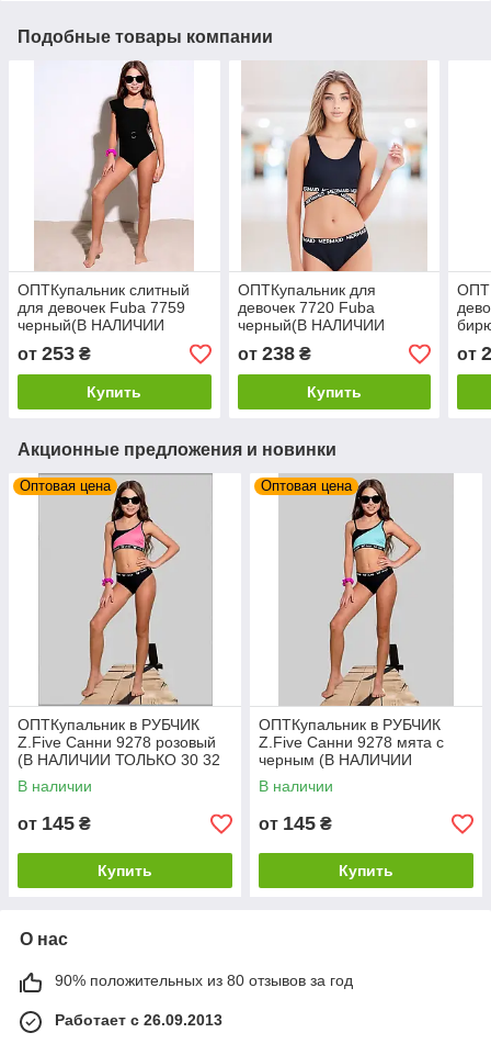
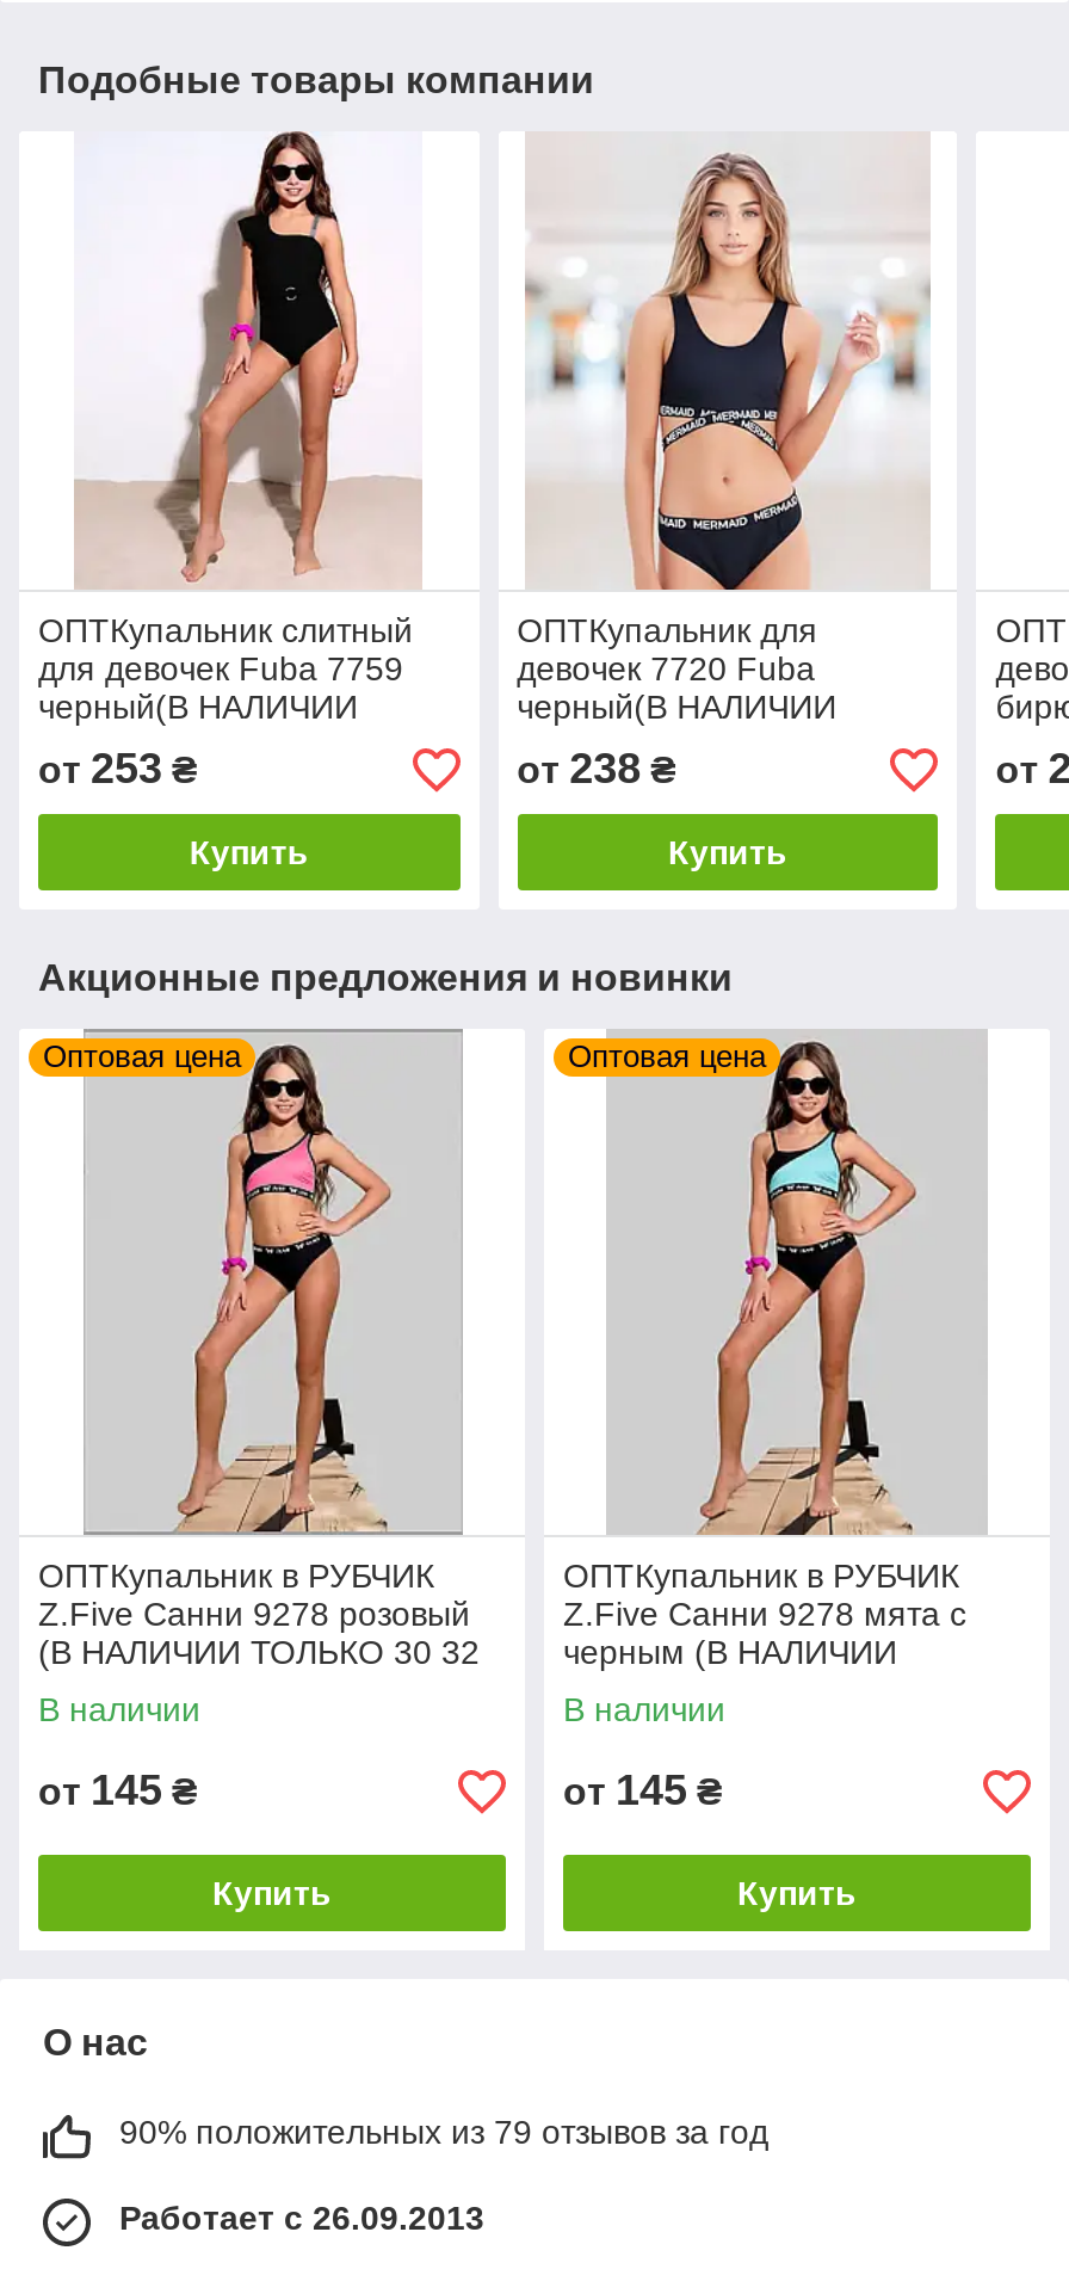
- 90% положительных из 80 отзывов за год
+ 90% положительных из 79 отзывов за год
